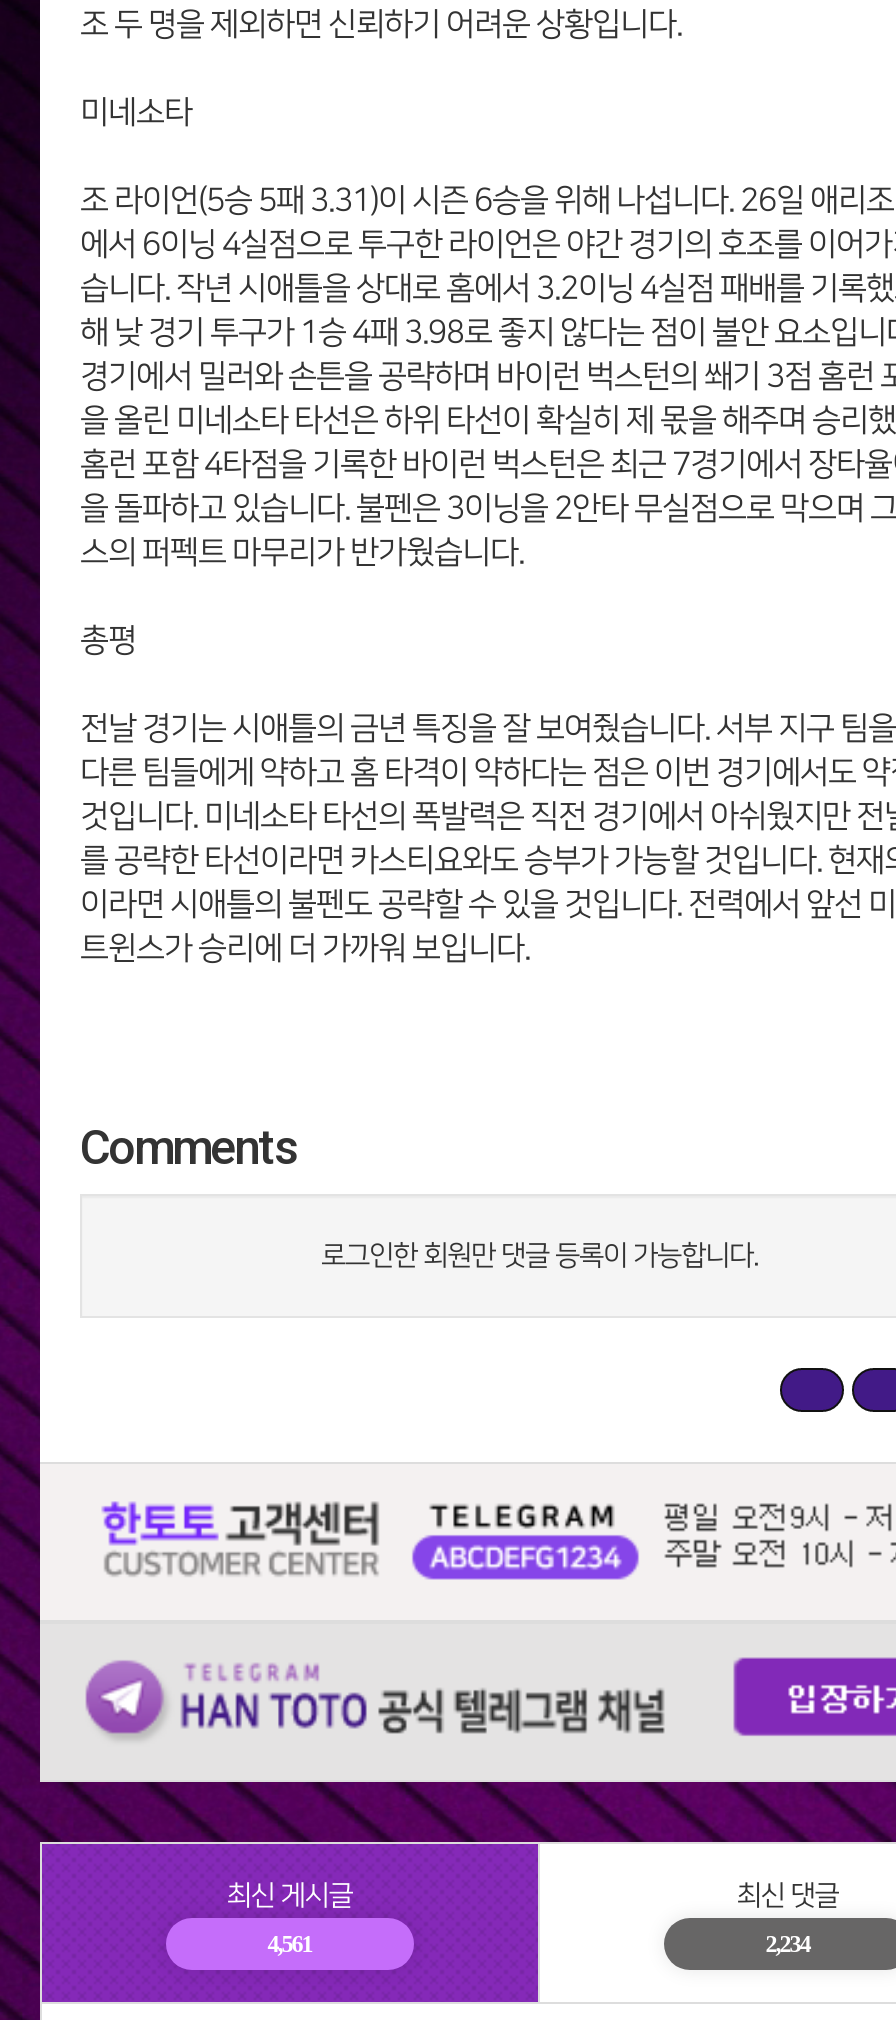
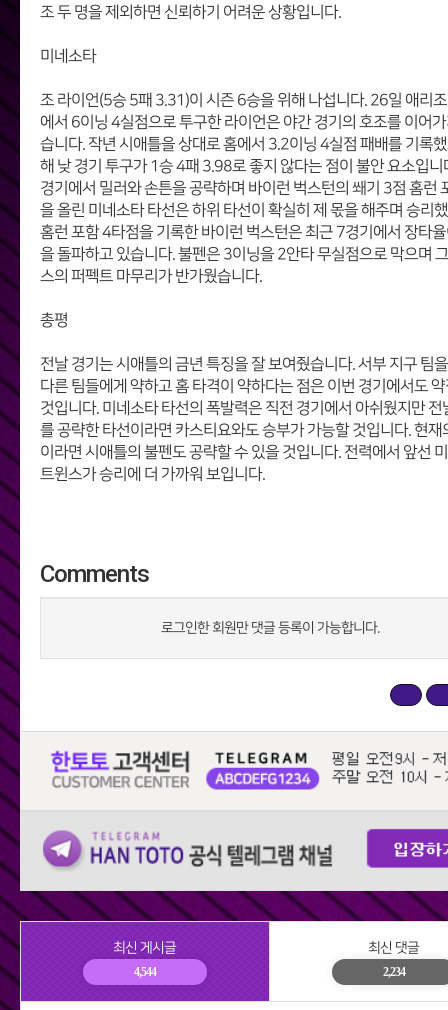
- 4,561
+ 4,544
